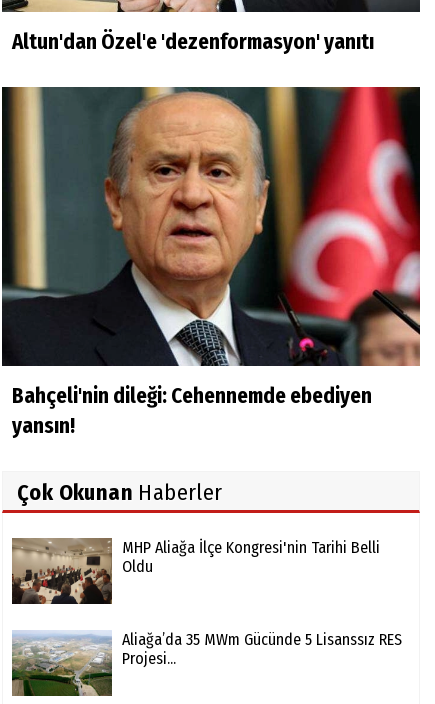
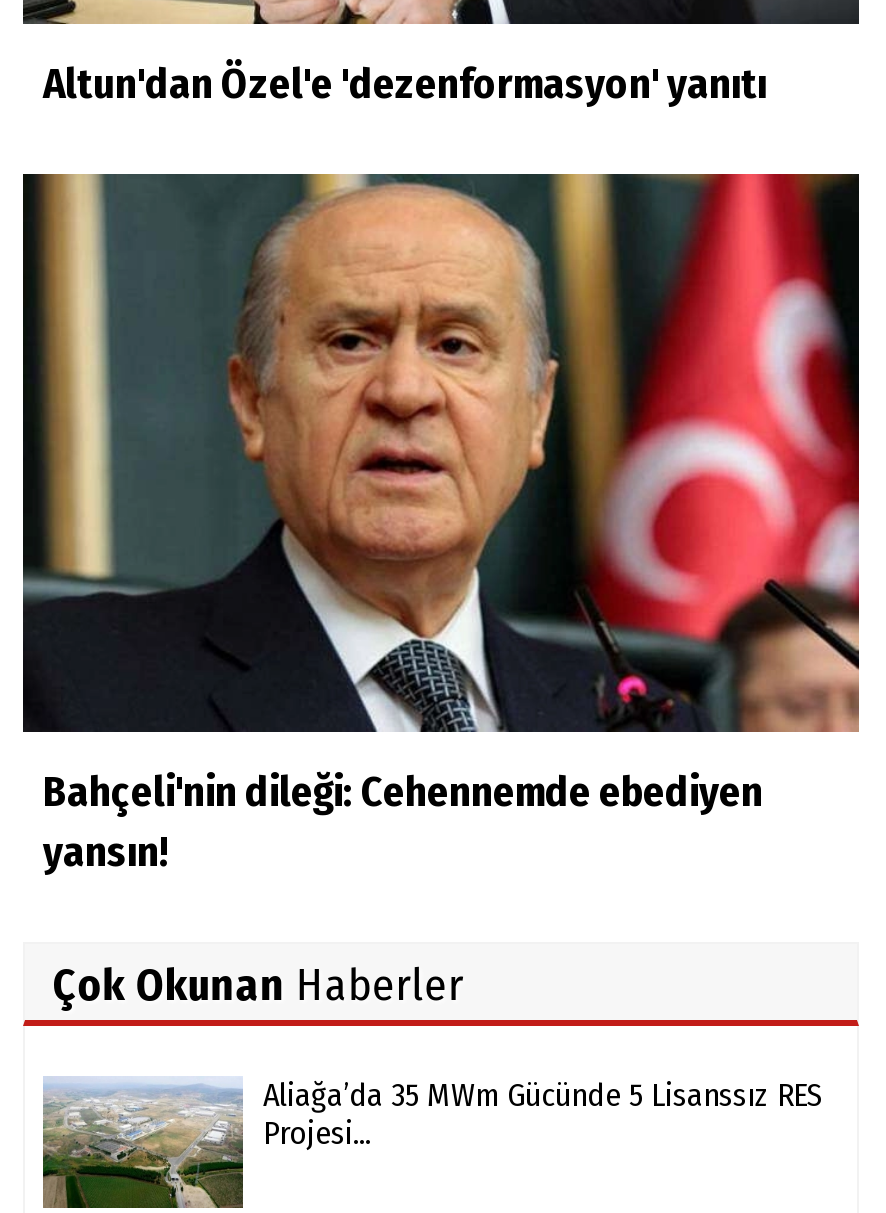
- [image]
- MHP Aliağa İlçe Kongresi'nin Tarihi Belli
- Oldu
